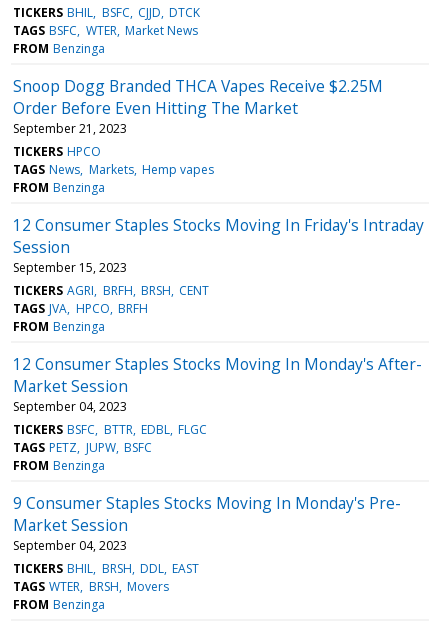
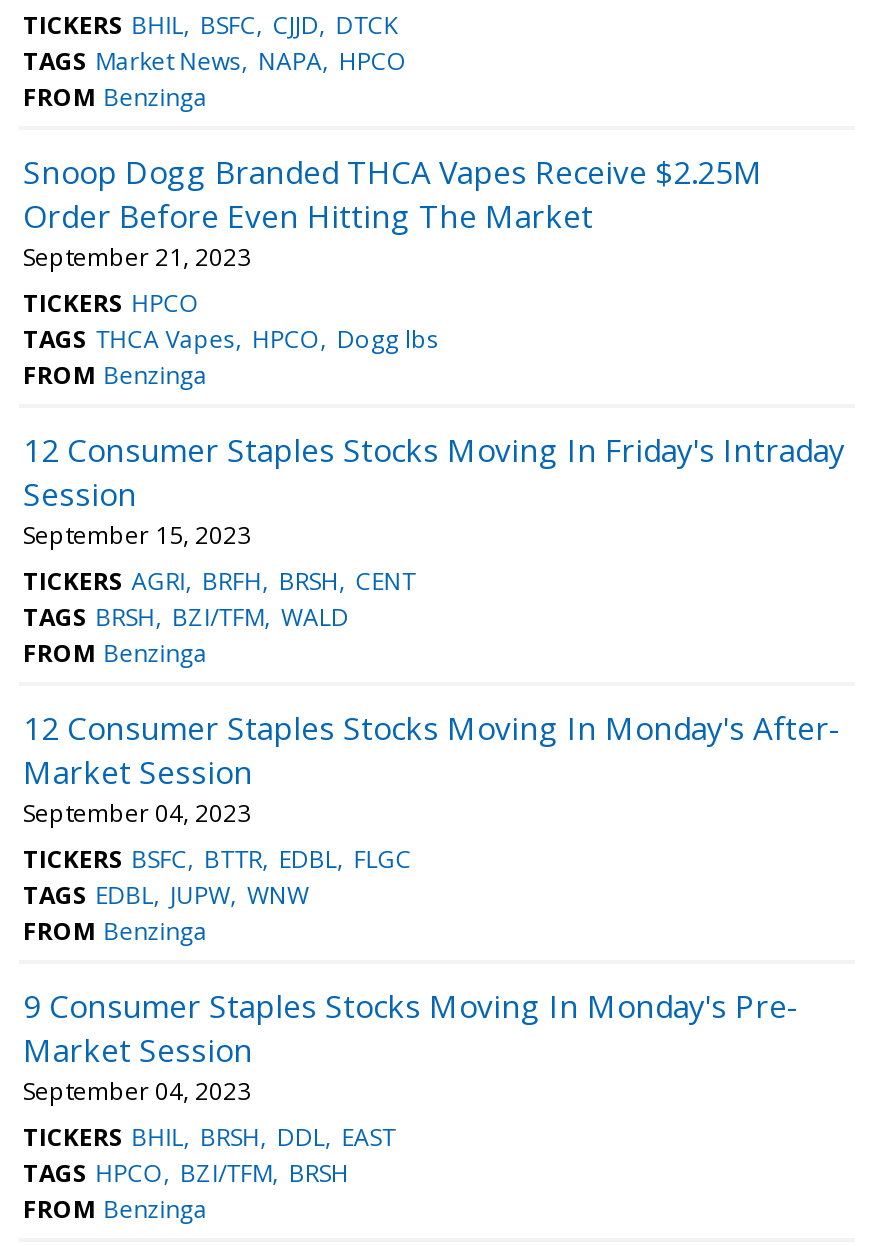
- TAGS BSFC WTER Market News
+ TAGS Market News NAPA HPCO

- TAGS News Markets Hemp vapes
+ TAGS THCA Vapes HPCO Dogg lbs

- TAGS JVA HPCO BRFH
+ TAGS BRSH BZI/TFM WALD

- TAGS PETZ JUPW BSFC
+ TAGS EDBL JUPW WNW

- TAGS WTER BRSH Movers
+ TAGS HPCO BZI/TFM BRSH
